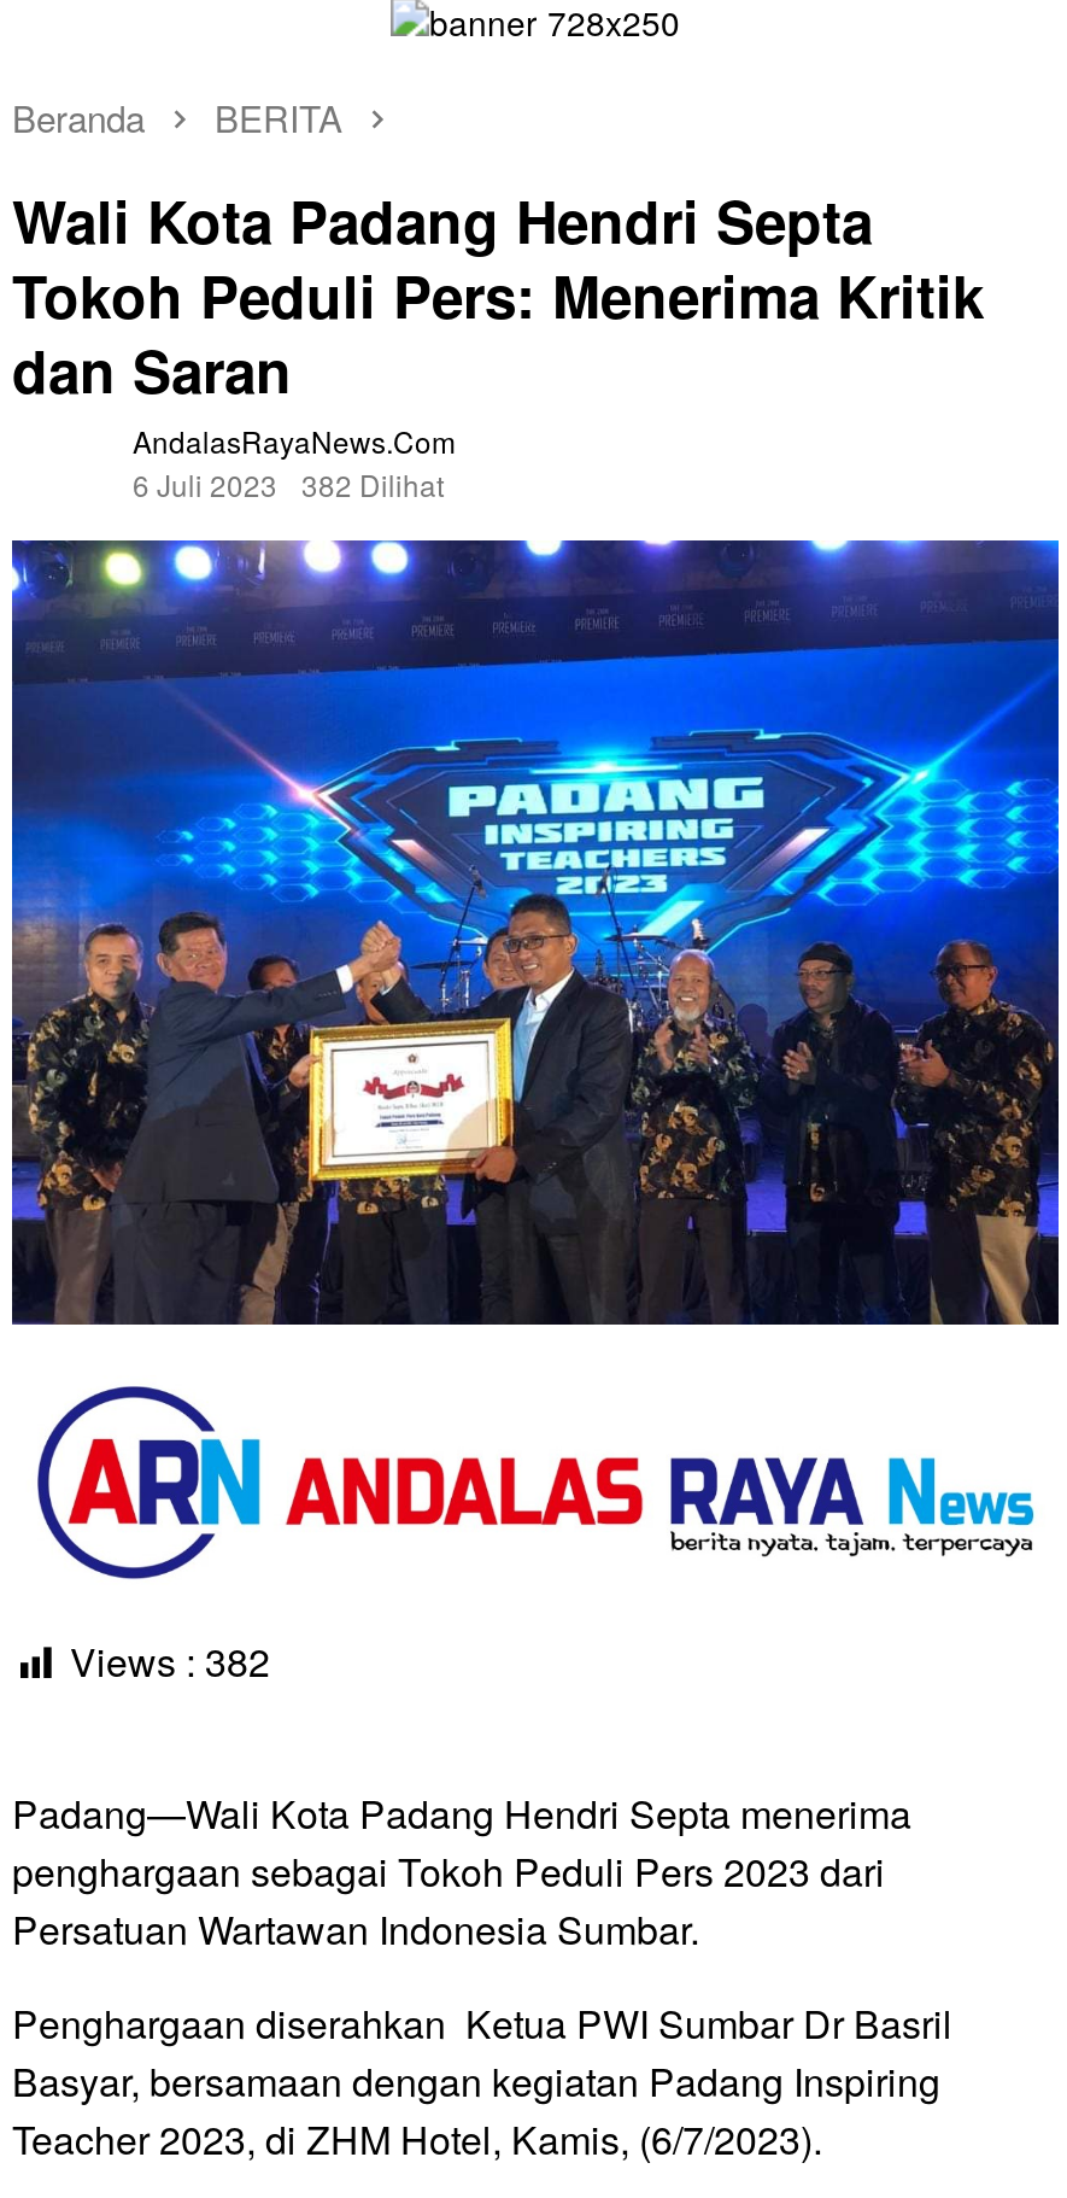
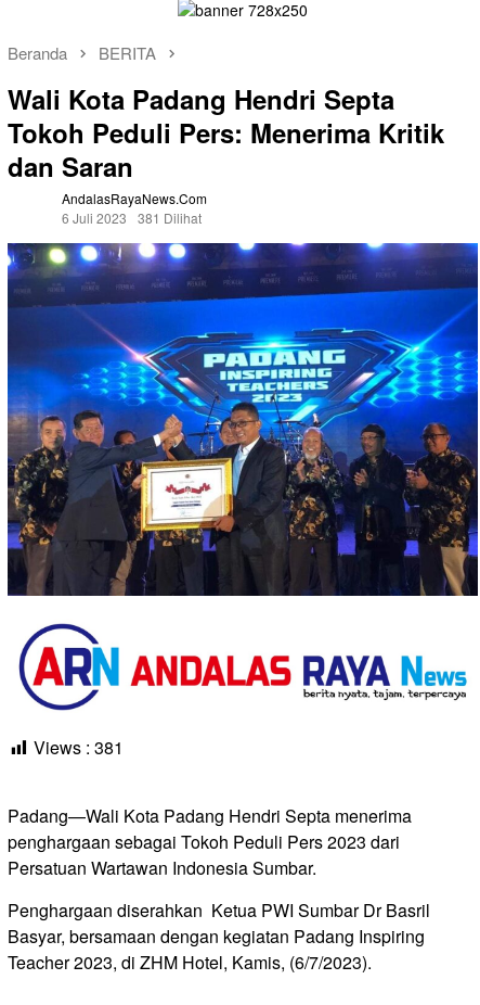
- 6 Juli 2023 382 Dilihat
+ 6 Juli 2023 381 Dilihat

- Views : 382
+ Views : 381
